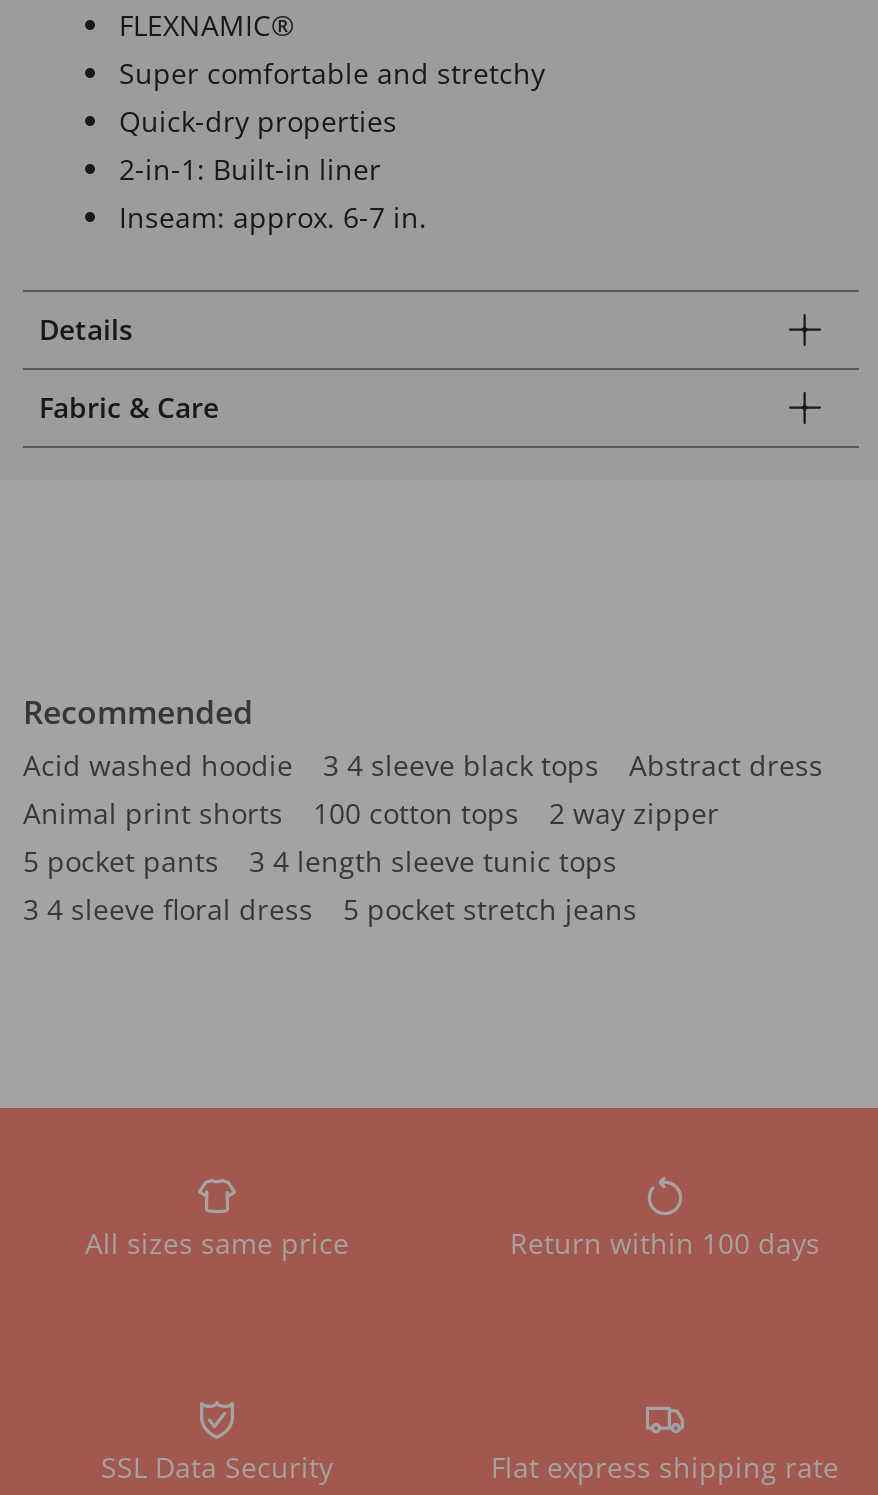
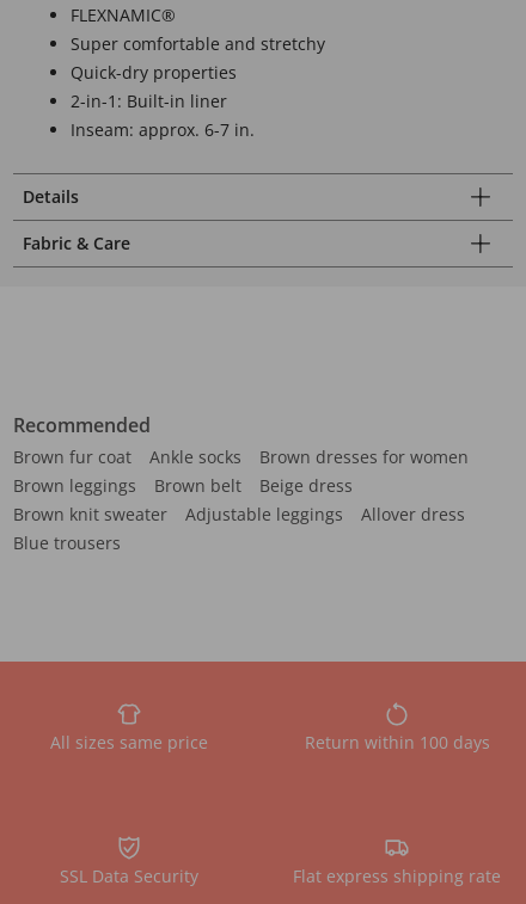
- Acid washed hoodie
- 3 4 sleeve black tops
- Abstract dress
- Animal print shorts
- 100 cotton tops
- 2 way zipper
- 5 pocket pants
- 3 4 length sleeve tunic tops
- 3 4 sleeve floral dress
- 5 pocket stretch jeans
+ Brown fur coat
+ Ankle socks
+ Brown dresses for women
+ Brown leggings
+ Brown belt
+ Beige dress
+ Brown knit sweater
+ Adjustable leggings
+ Allover dress
+ Blue trousers
